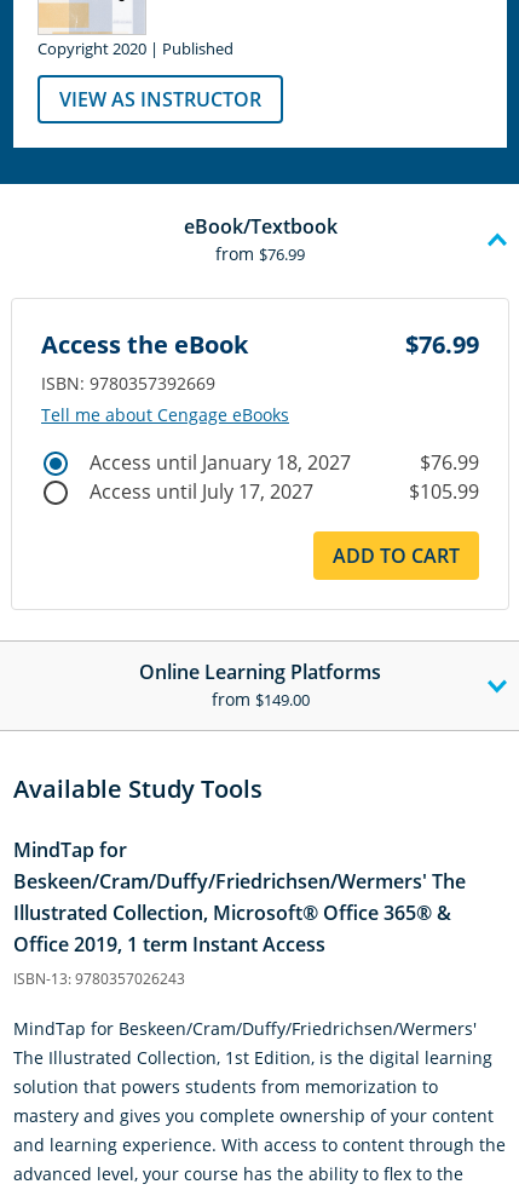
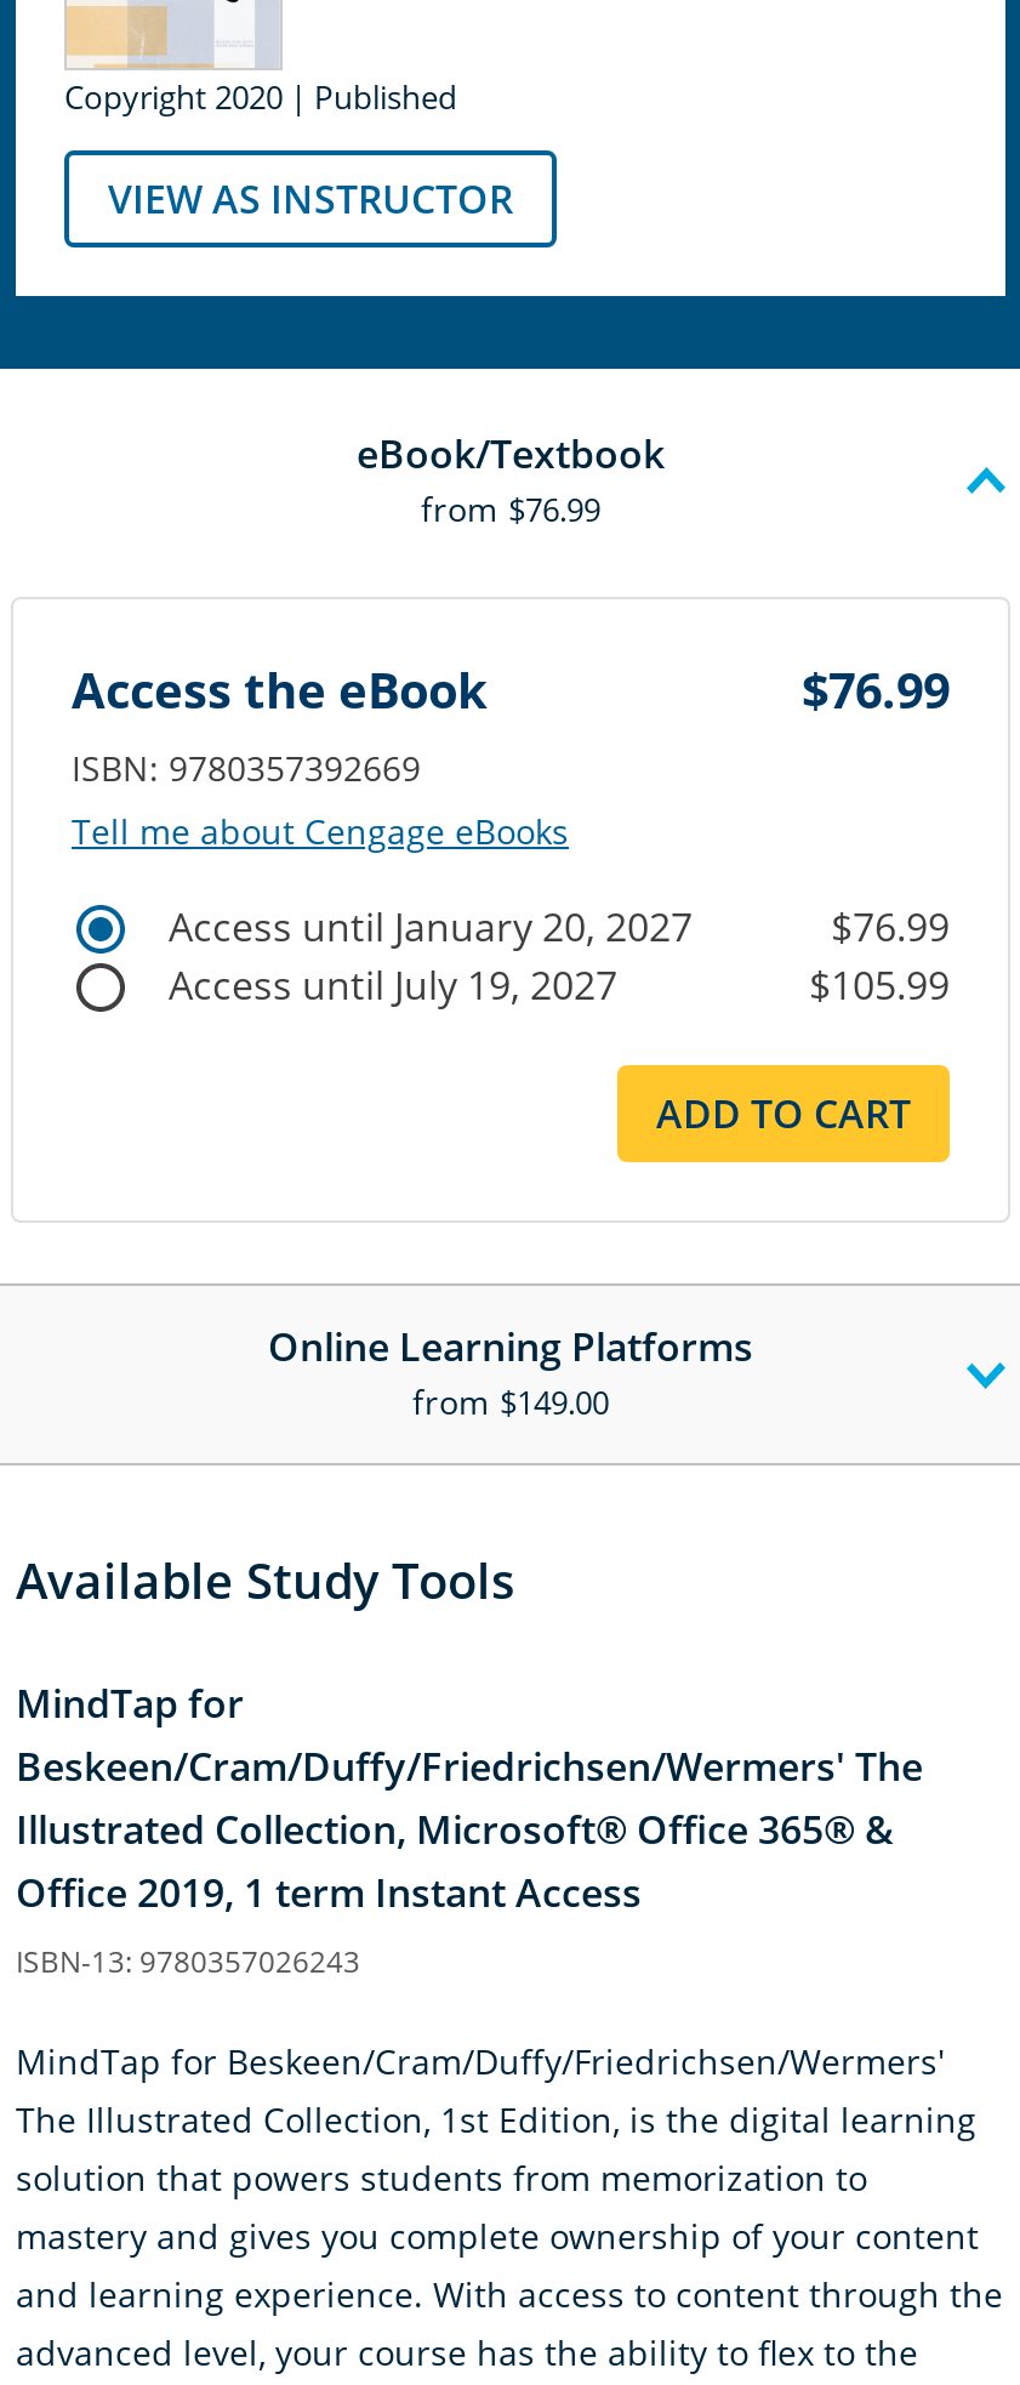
- Access until January 18, 2027
+ Access until January 20, 2027

- Access until July 17, 2027
+ Access until July 19, 2027
